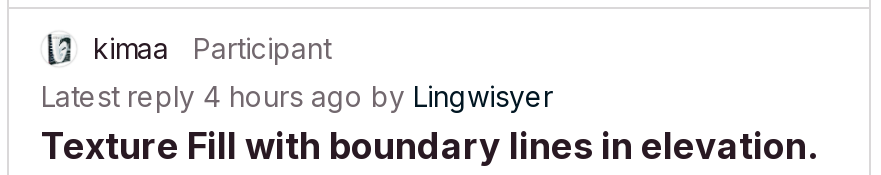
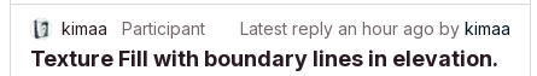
- Latest reply 4 hours ago by Lingwisyer
+ Latest reply an hour ago by kimaa
